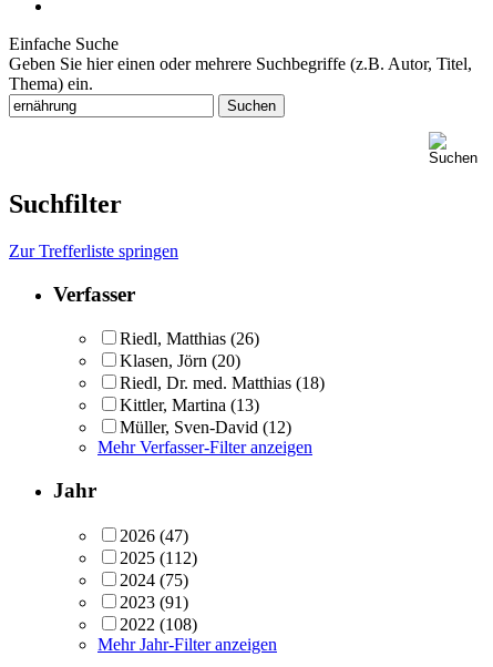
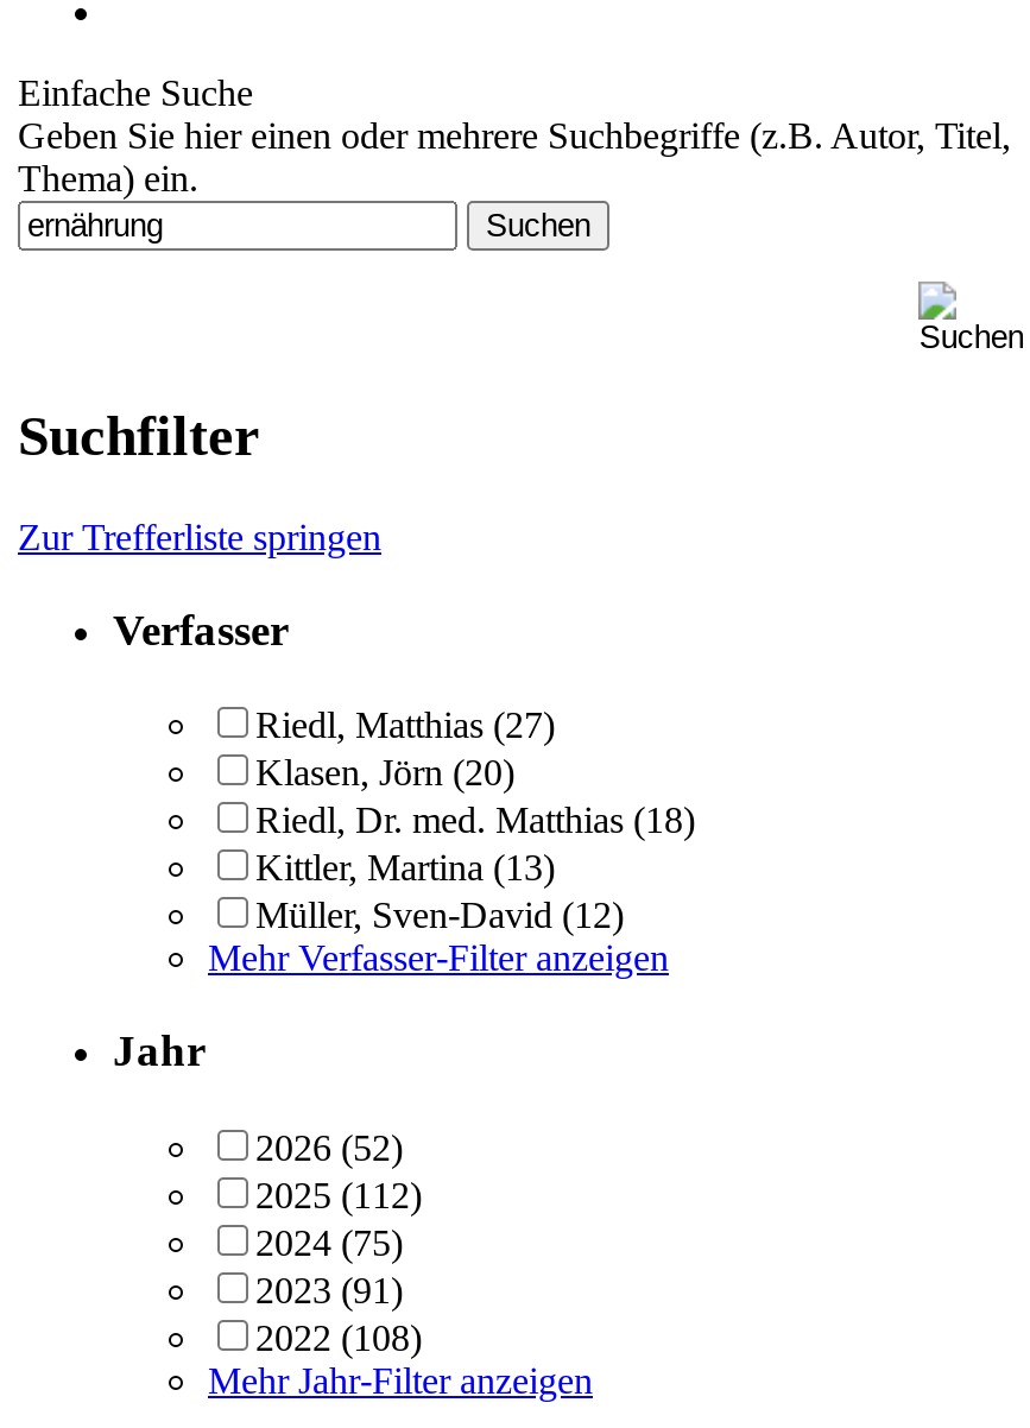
- Riedl, Matthias (26)
+ Riedl, Matthias (27)

- 2026 (47)
+ 2026 (52)
